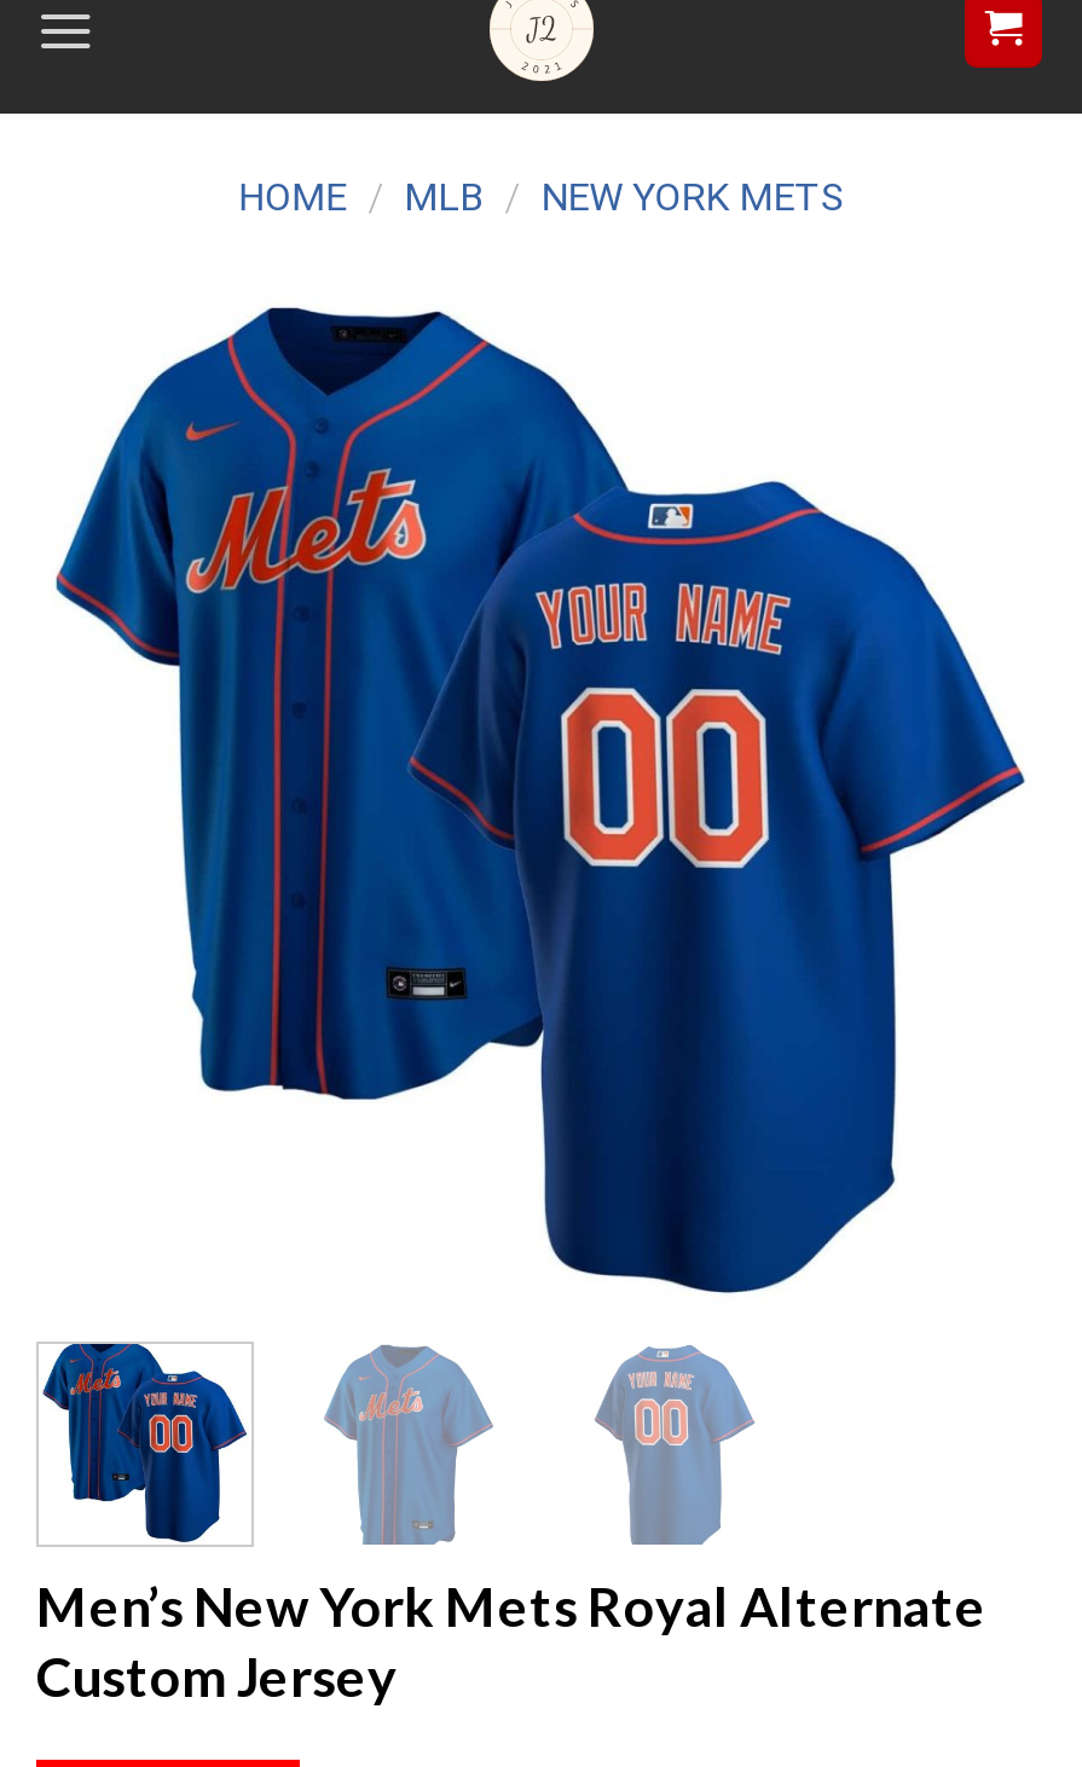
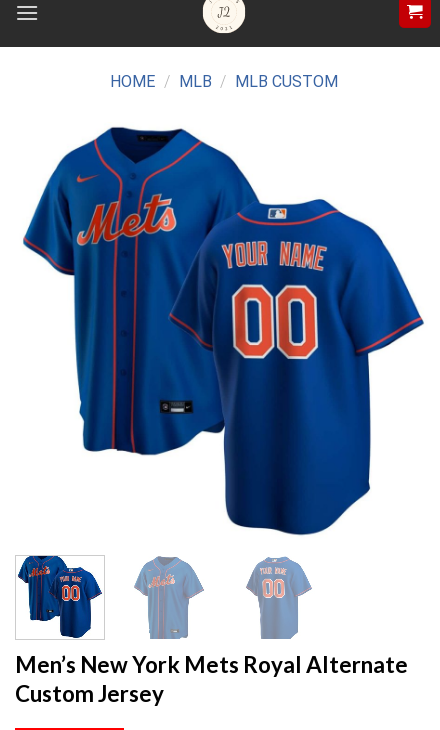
- HOME / MLB / NEW YORK METS
+ HOME / MLB / MLB CUSTOM
